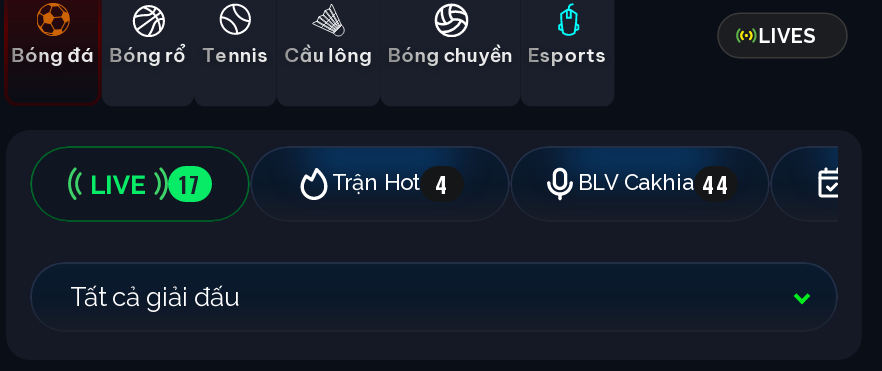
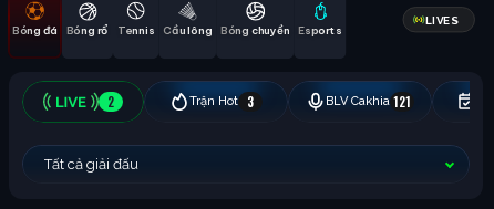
- 17
- Trận Hot 4
- BLV Cakhia 44
+ 2
+ Trận Hot
+ 3
+ BLV Cakhia 121
